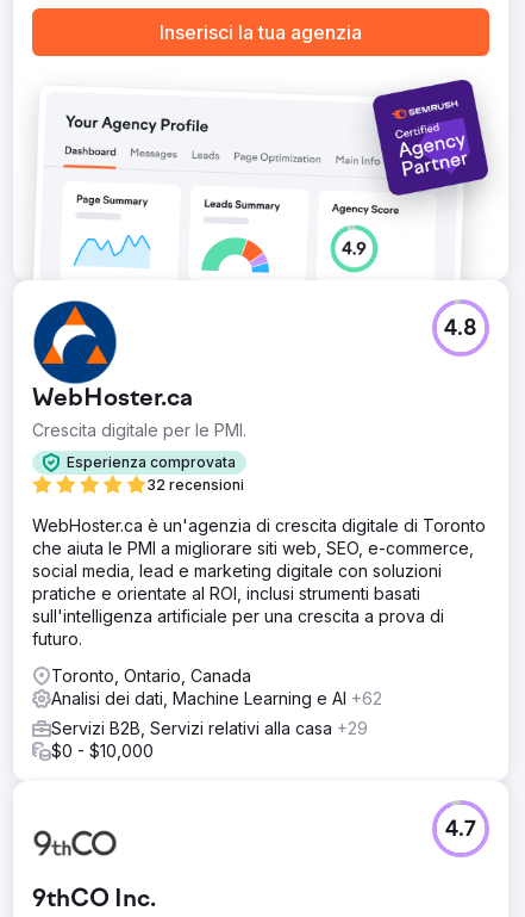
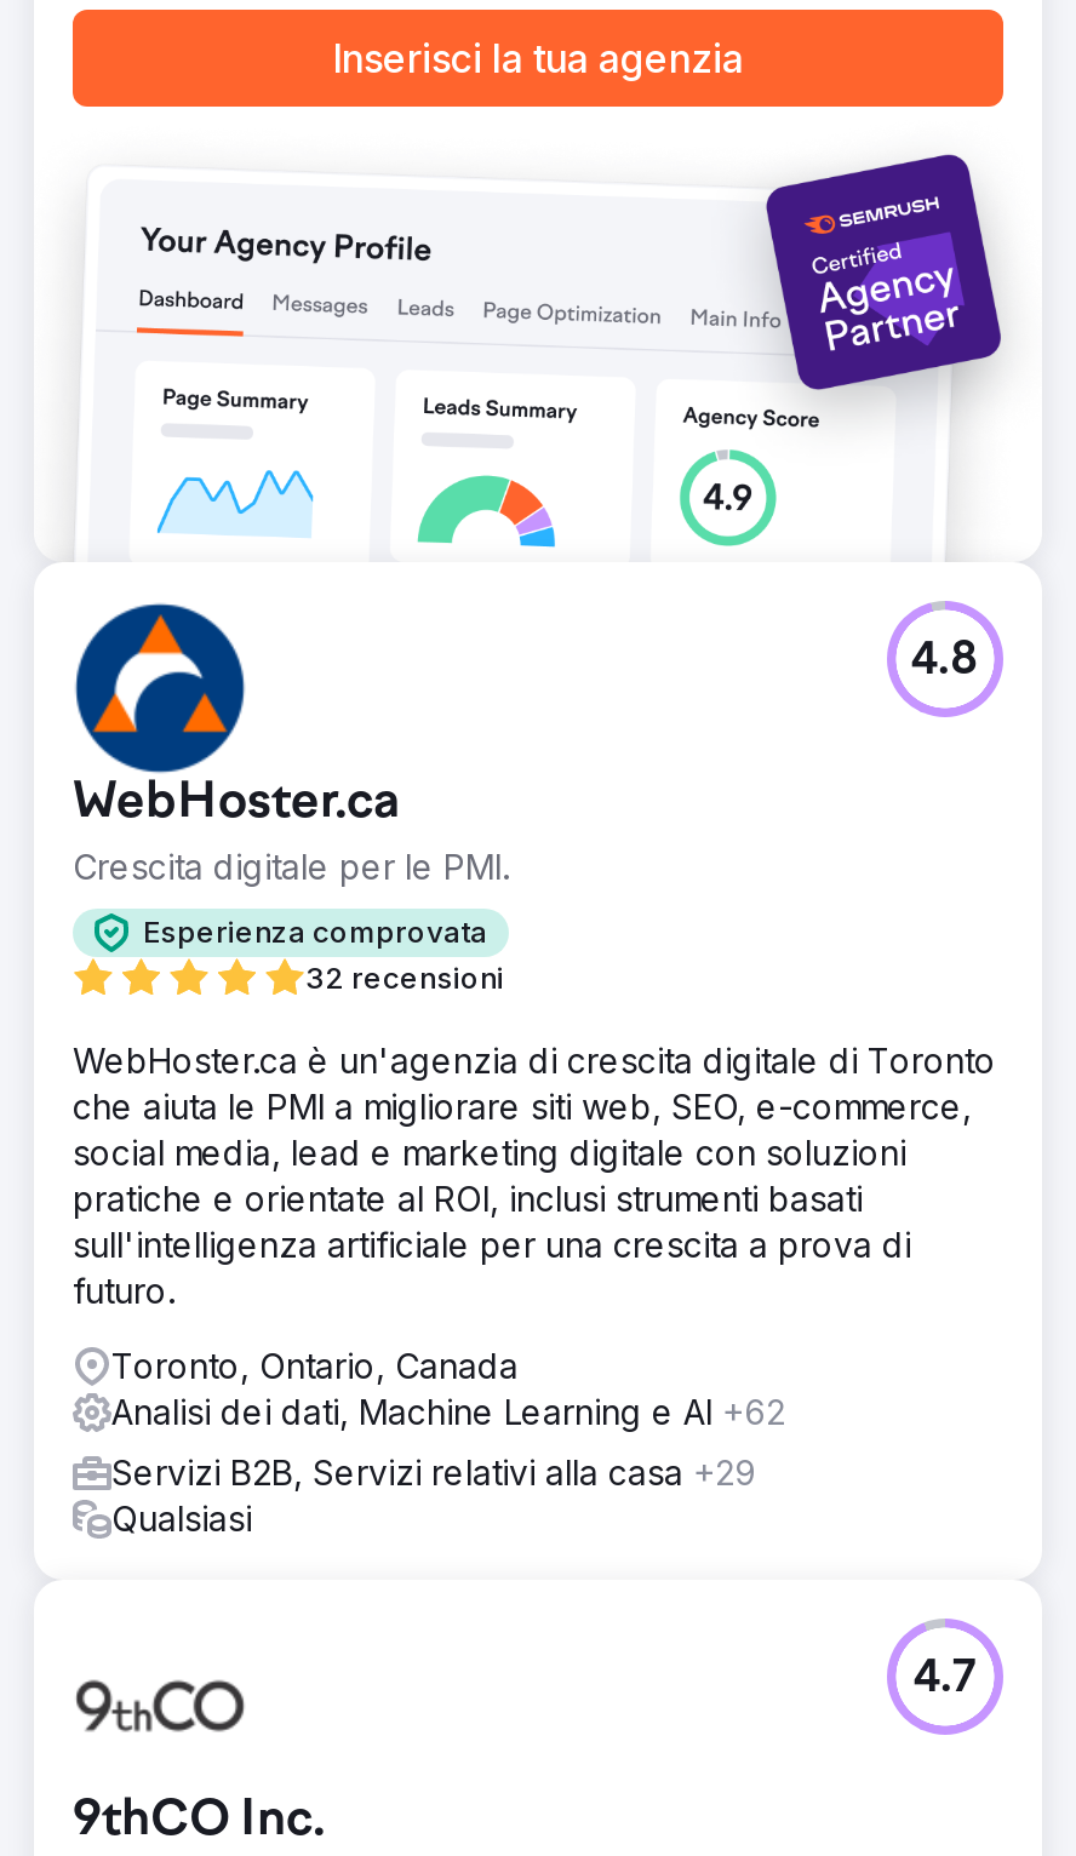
- $0 - $10,000
+ Qualsiasi
